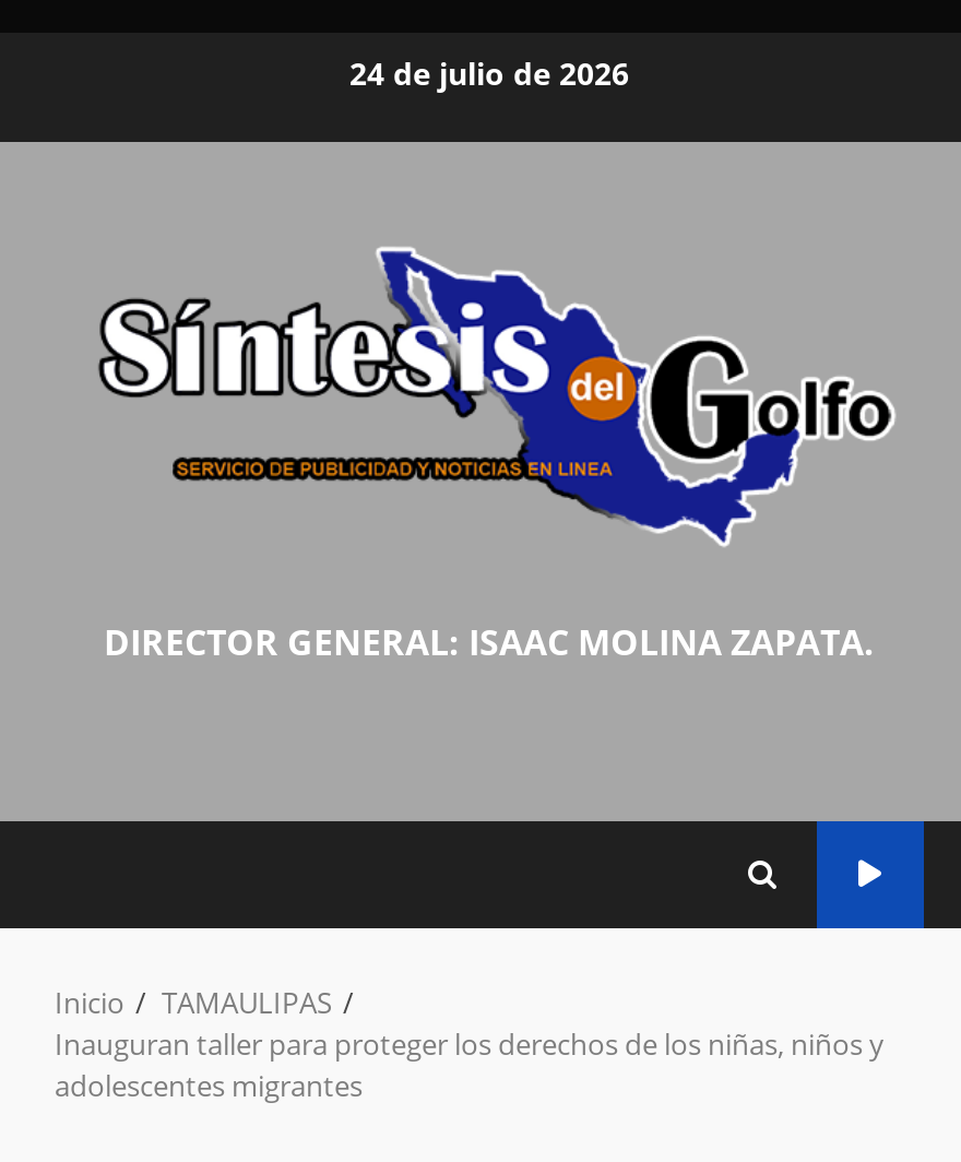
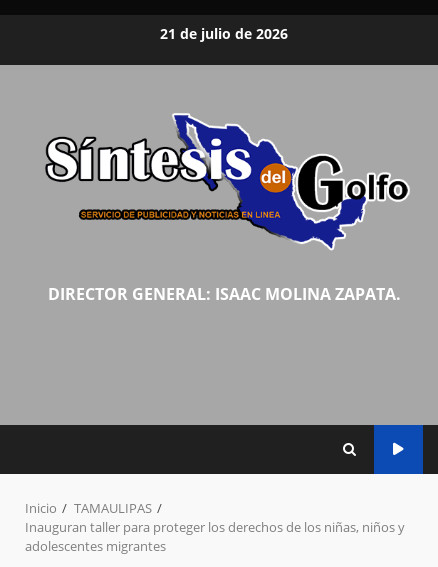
- 24 de julio de 2026
+ 21 de julio de 2026
